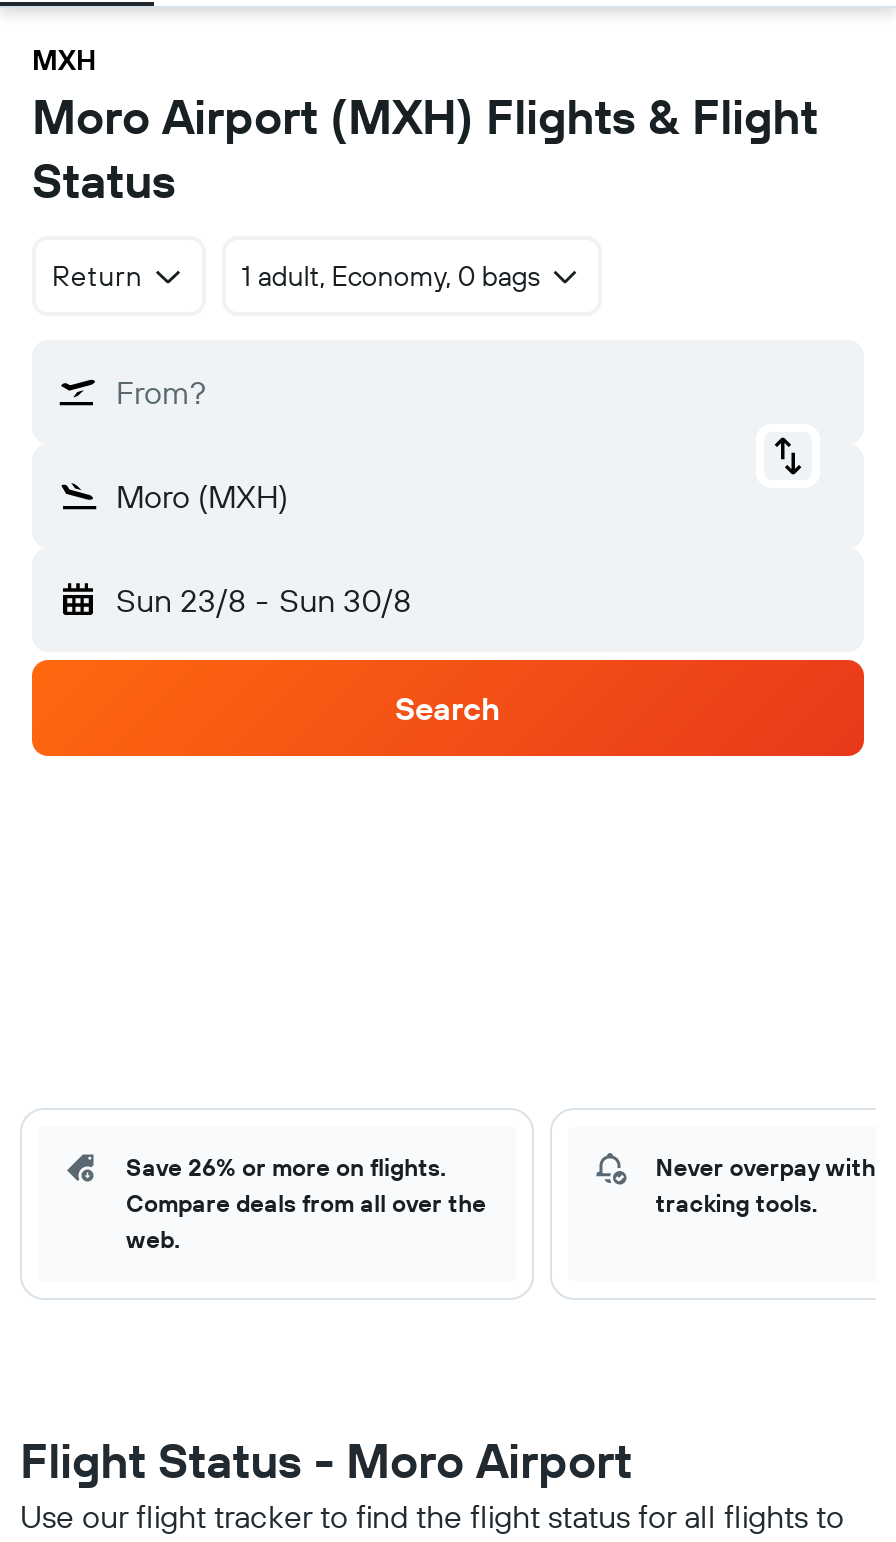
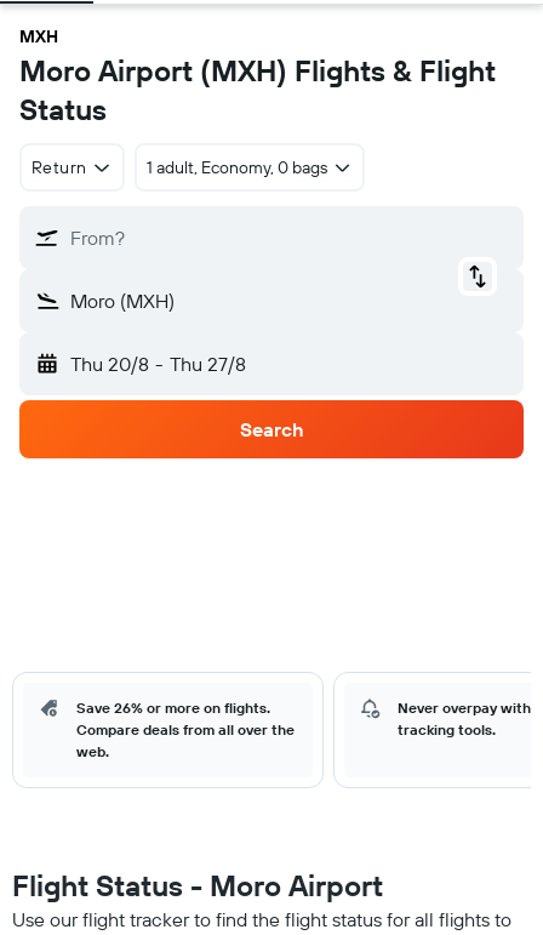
- Sun 23/8 - Sun 30/8
+ Thu 20/8 - Thu 27/8
